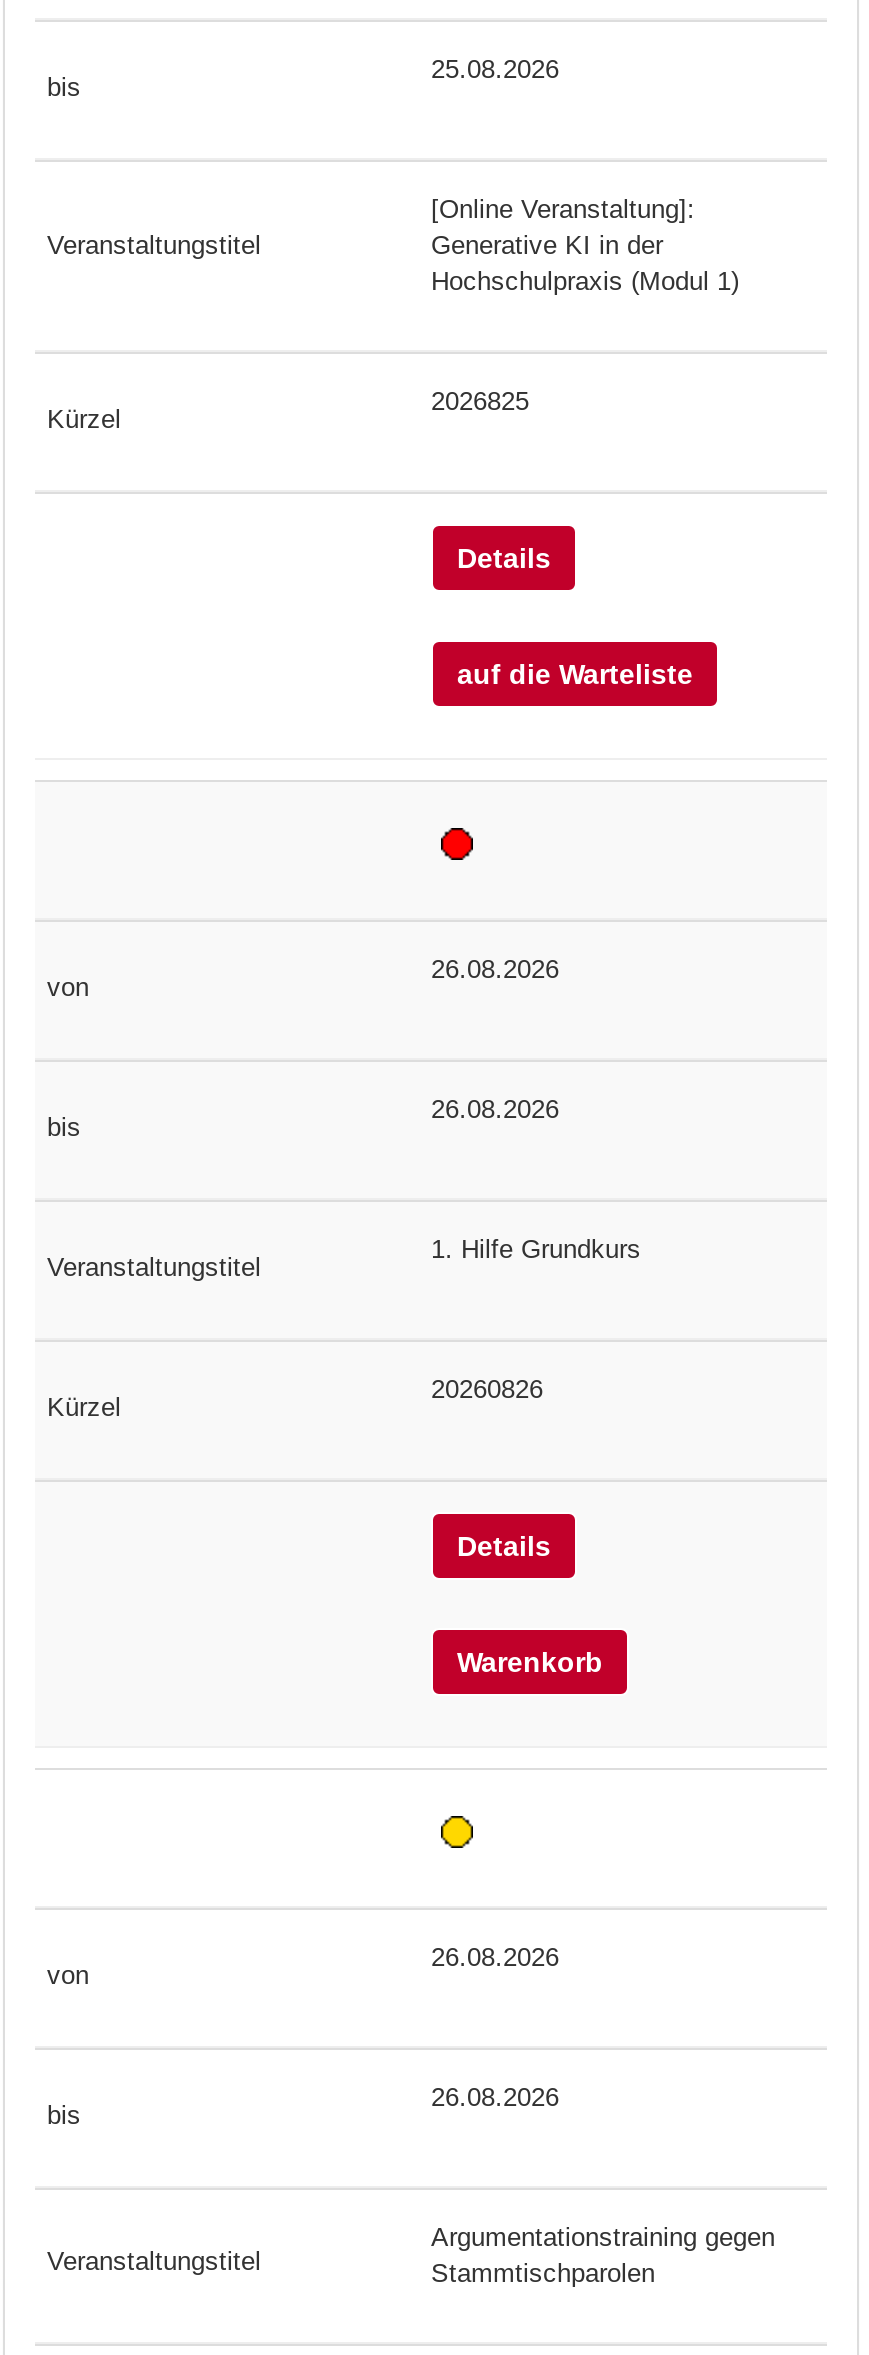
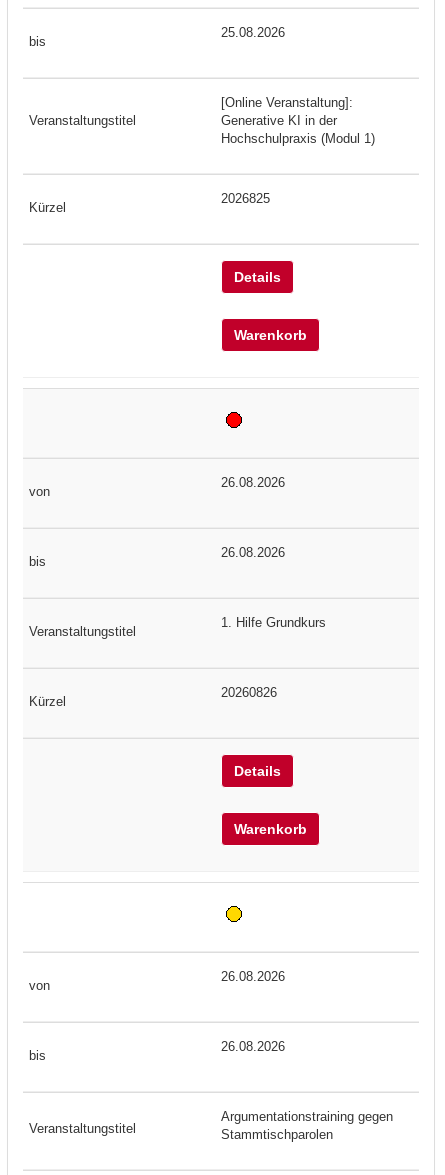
- auf die Warteliste
+ Warenkorb
